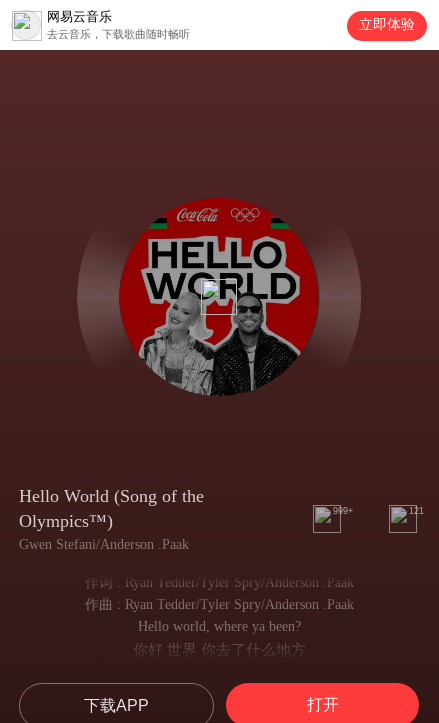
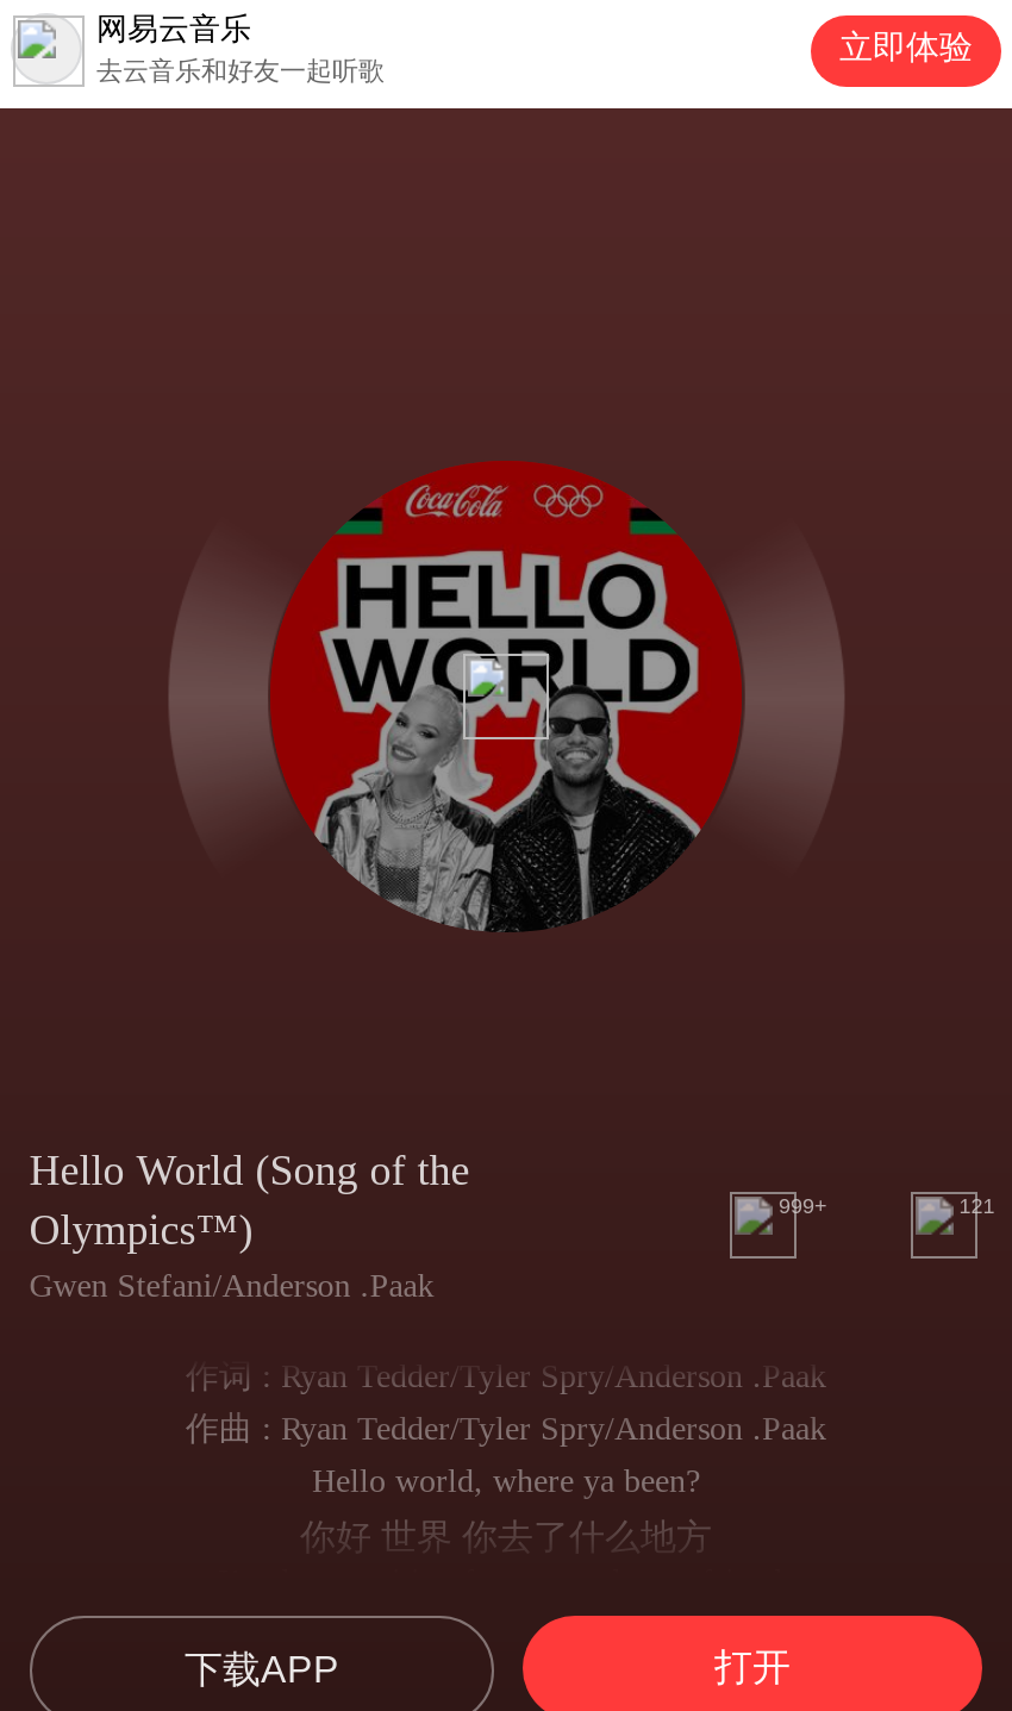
- 去云音乐，下载歌曲随时畅听
+ 去云音乐和好友一起听歌
